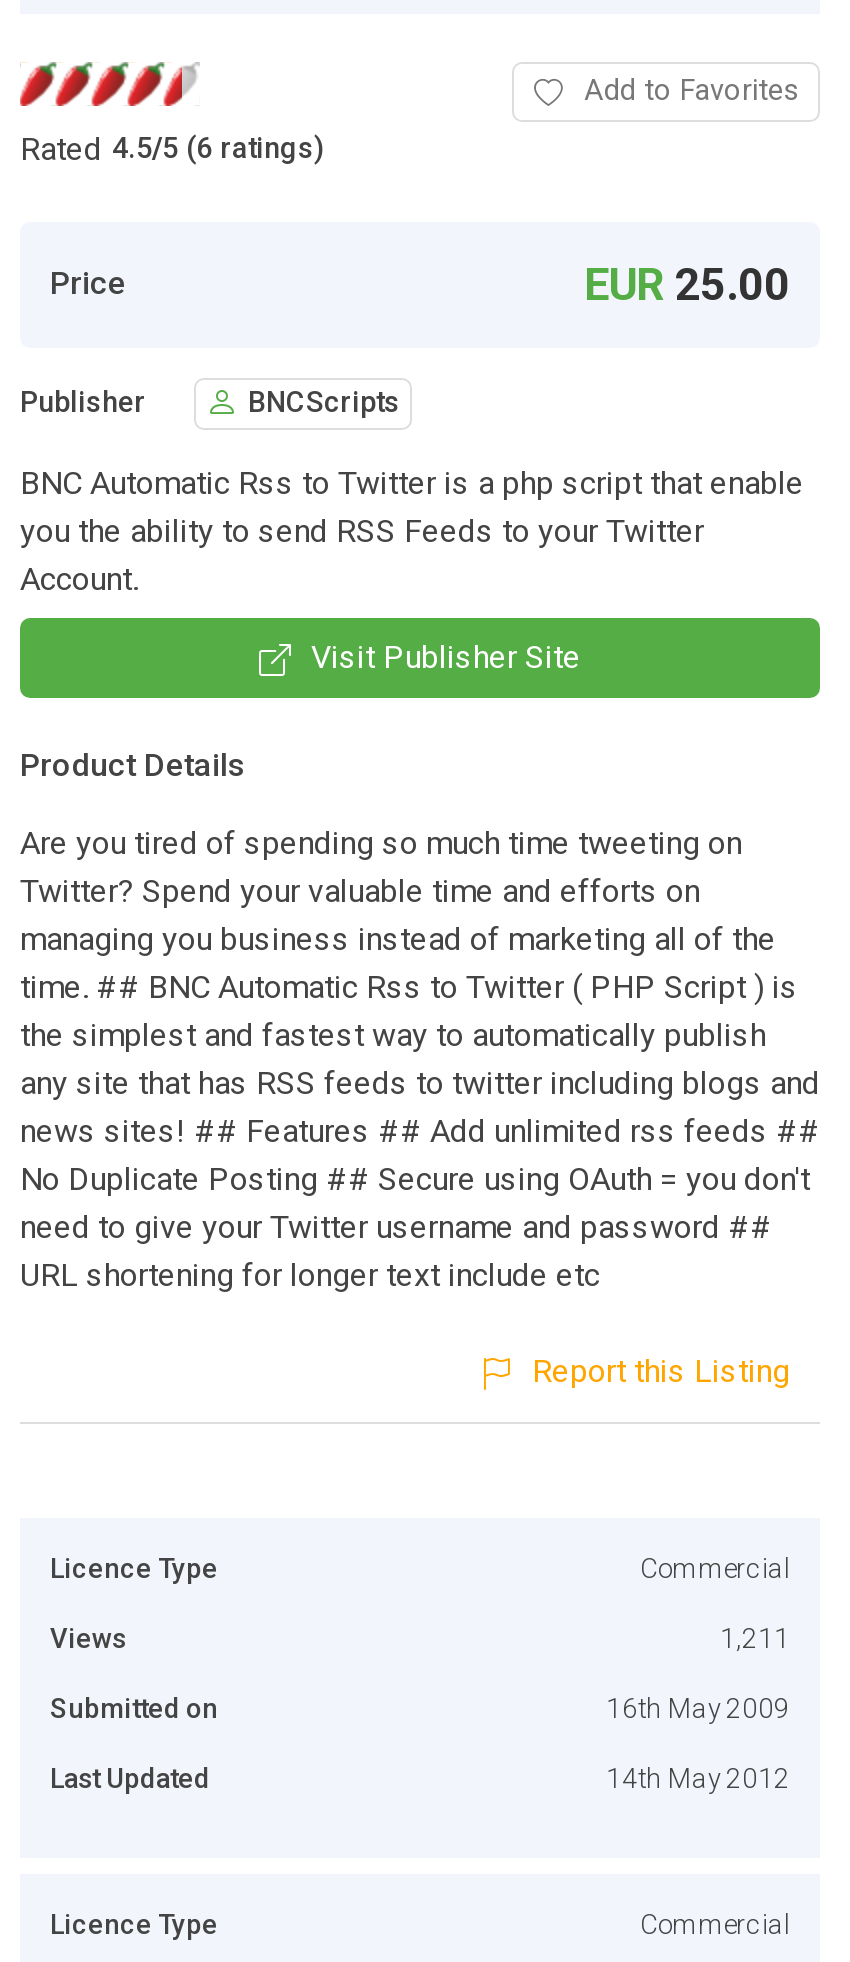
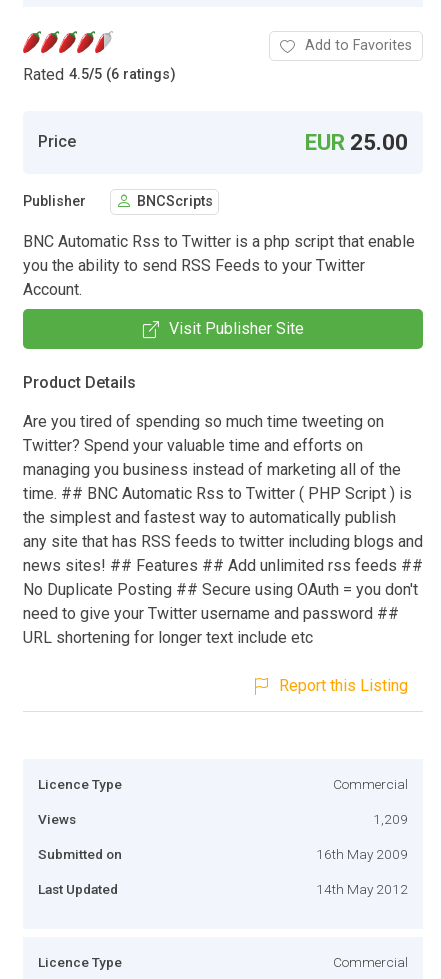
- 1,211
+ 1,209
